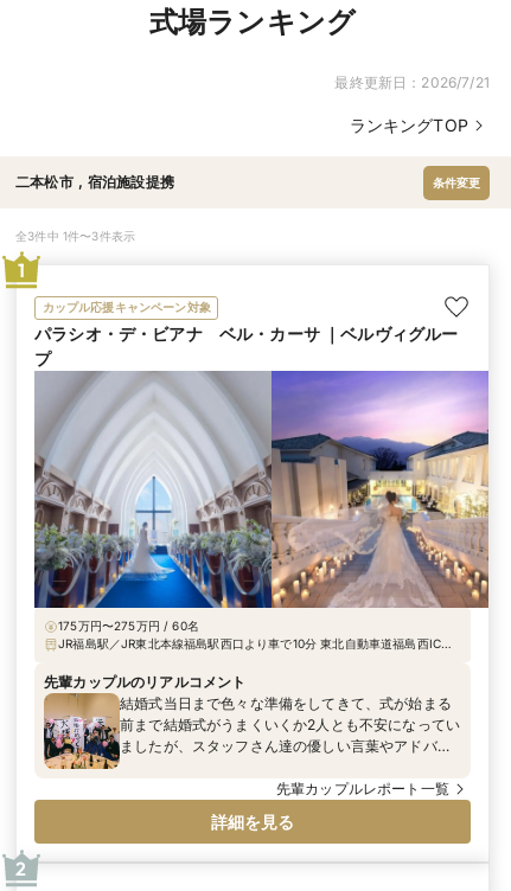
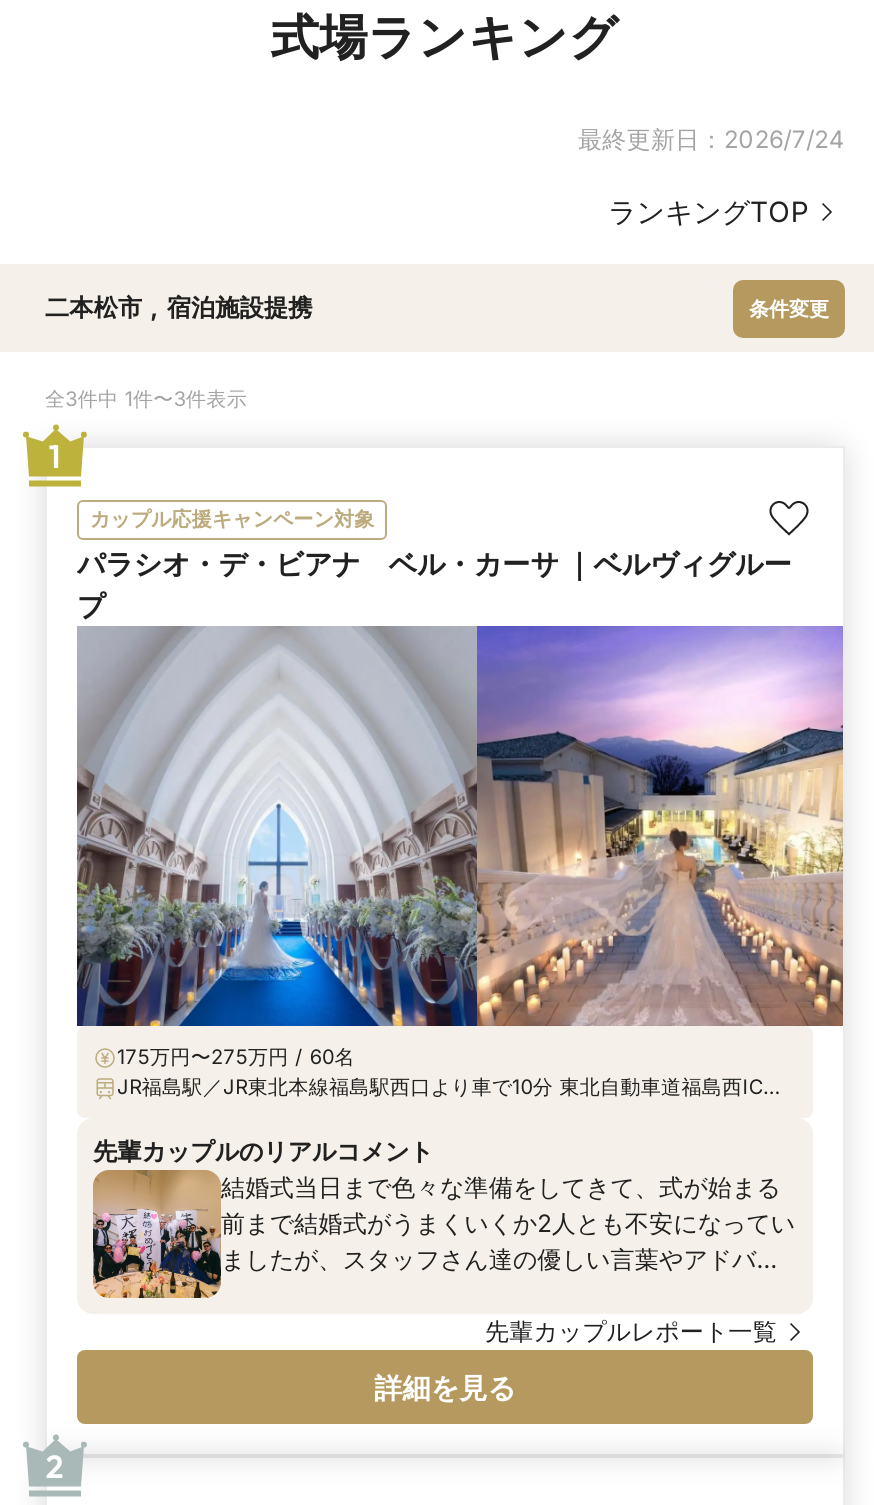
- 最終更新日：2026/7/21
+ 最終更新日：2026/7/24
